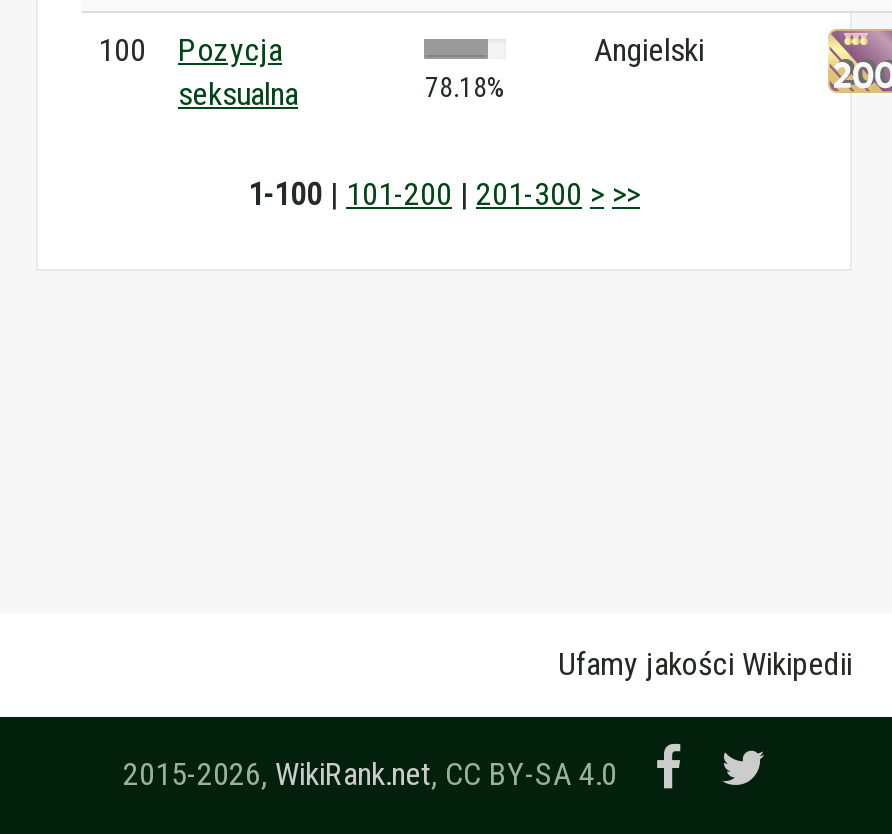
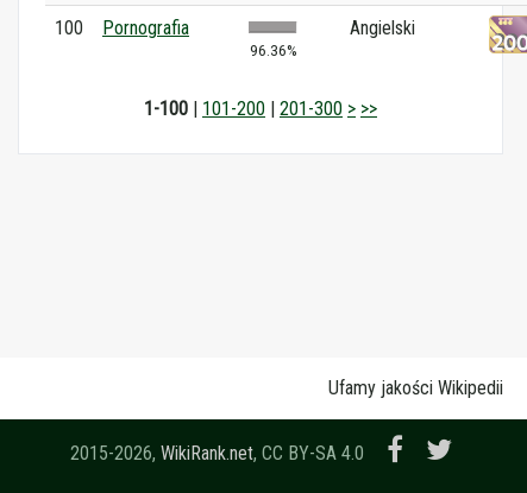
- Pozycja
- seksualna
- 78.18%
+ Pornografia
+ 96.36%
